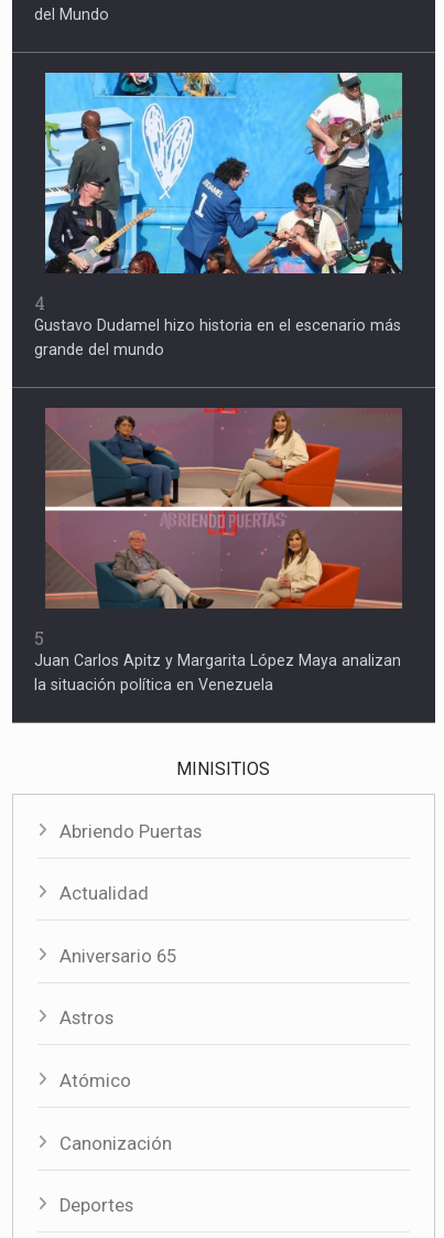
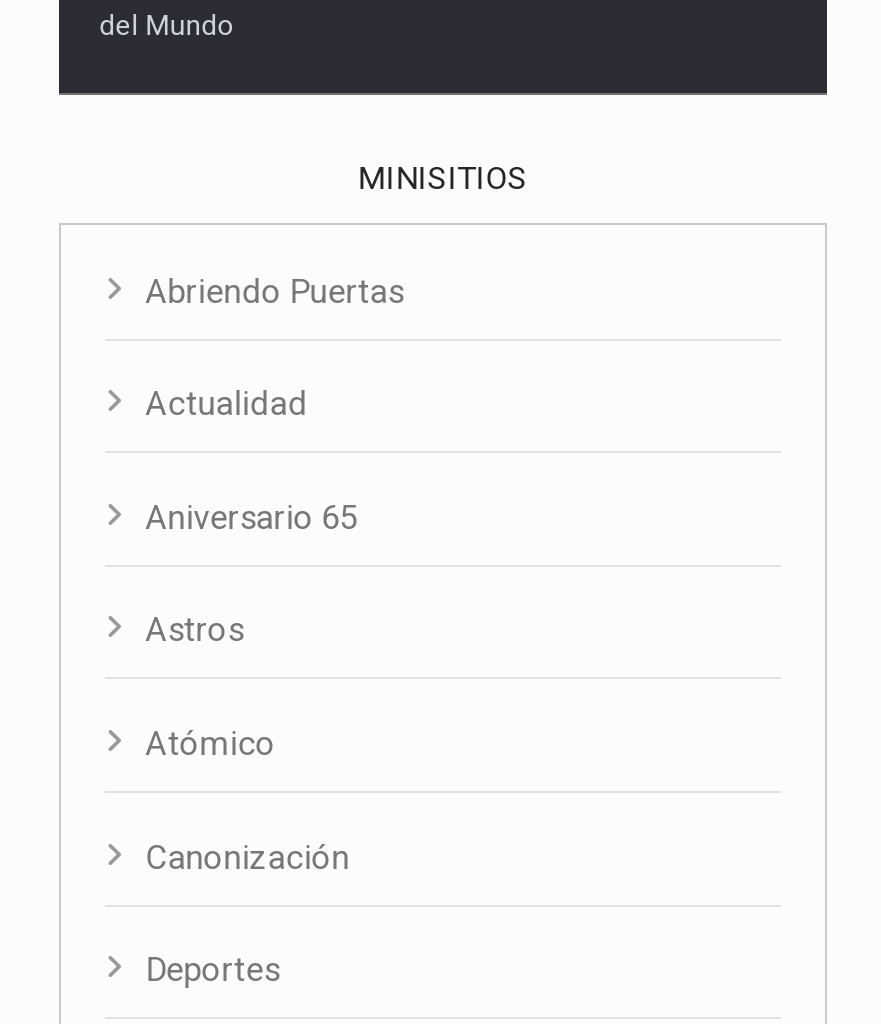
- [image]
- 4
- Gustavo Dudamel hizo historia en el escenario más
- grande del mundo

- [image]
- 5
- Juan Carlos Apitz y Margarita López Maya analizan
- la situación política en Venezuela
